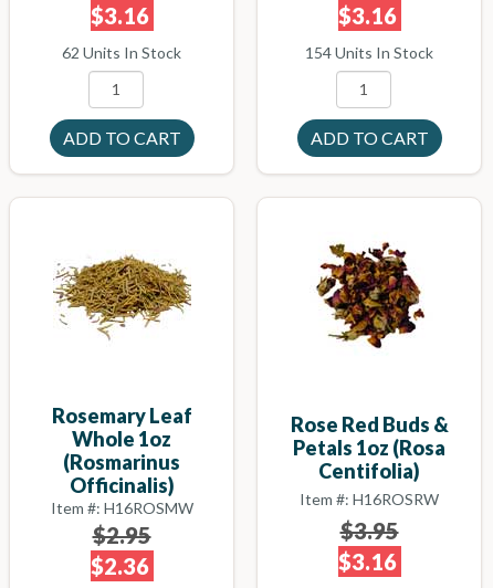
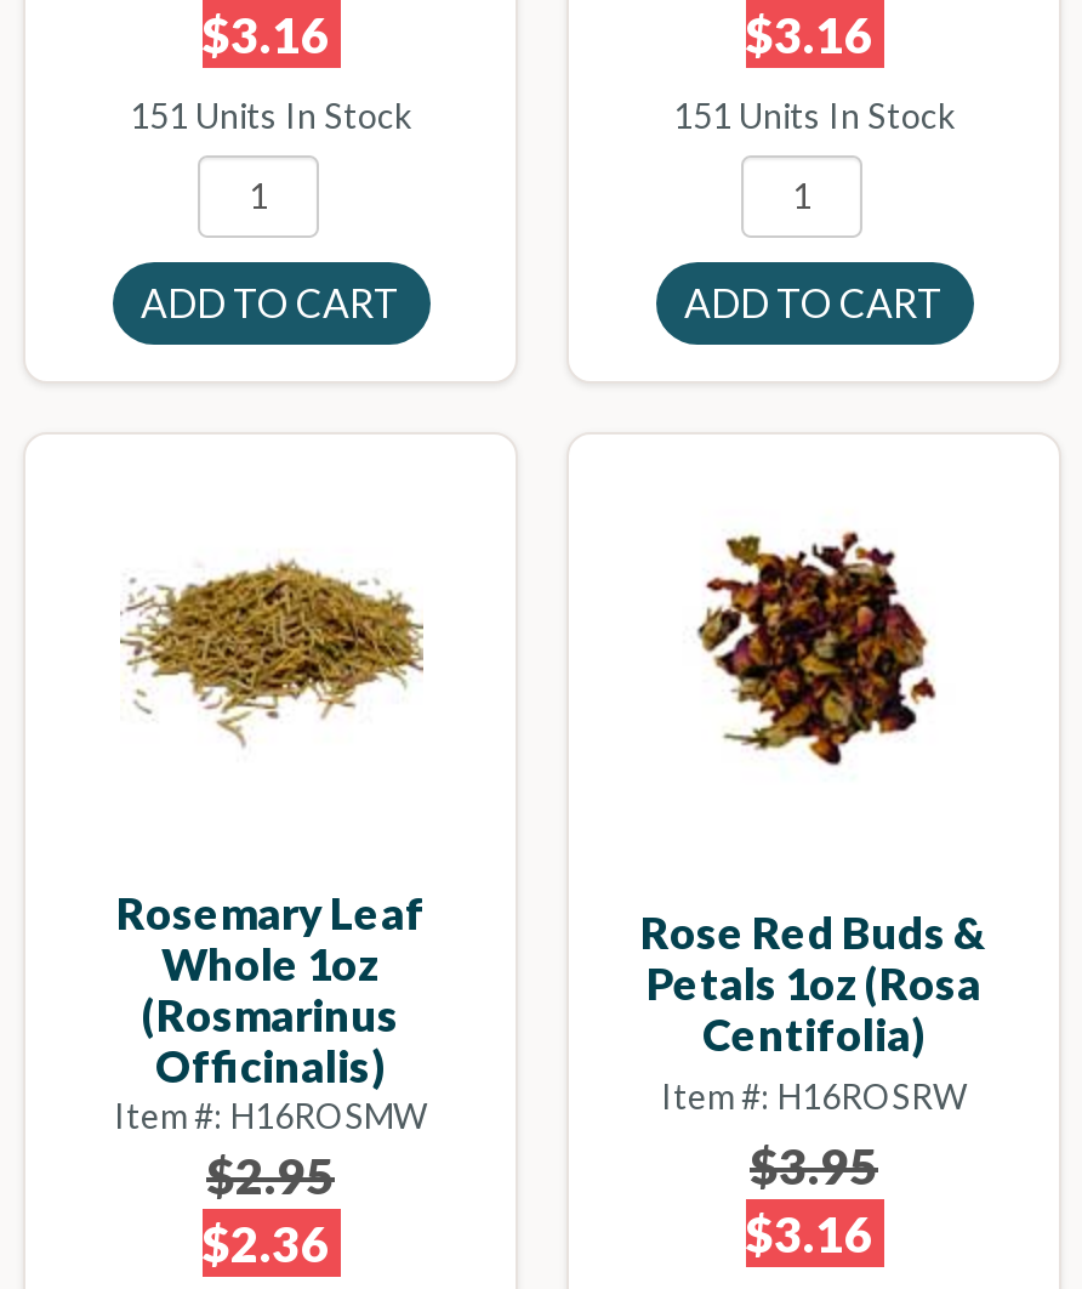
- 62 Units In Stock
+ 151 Units In Stock

- 154 Units In Stock
+ 151 Units In Stock
